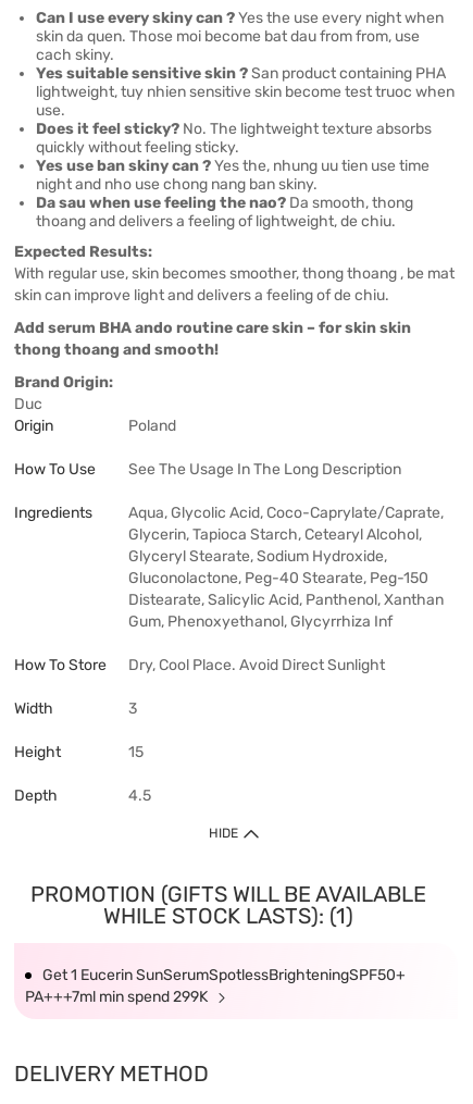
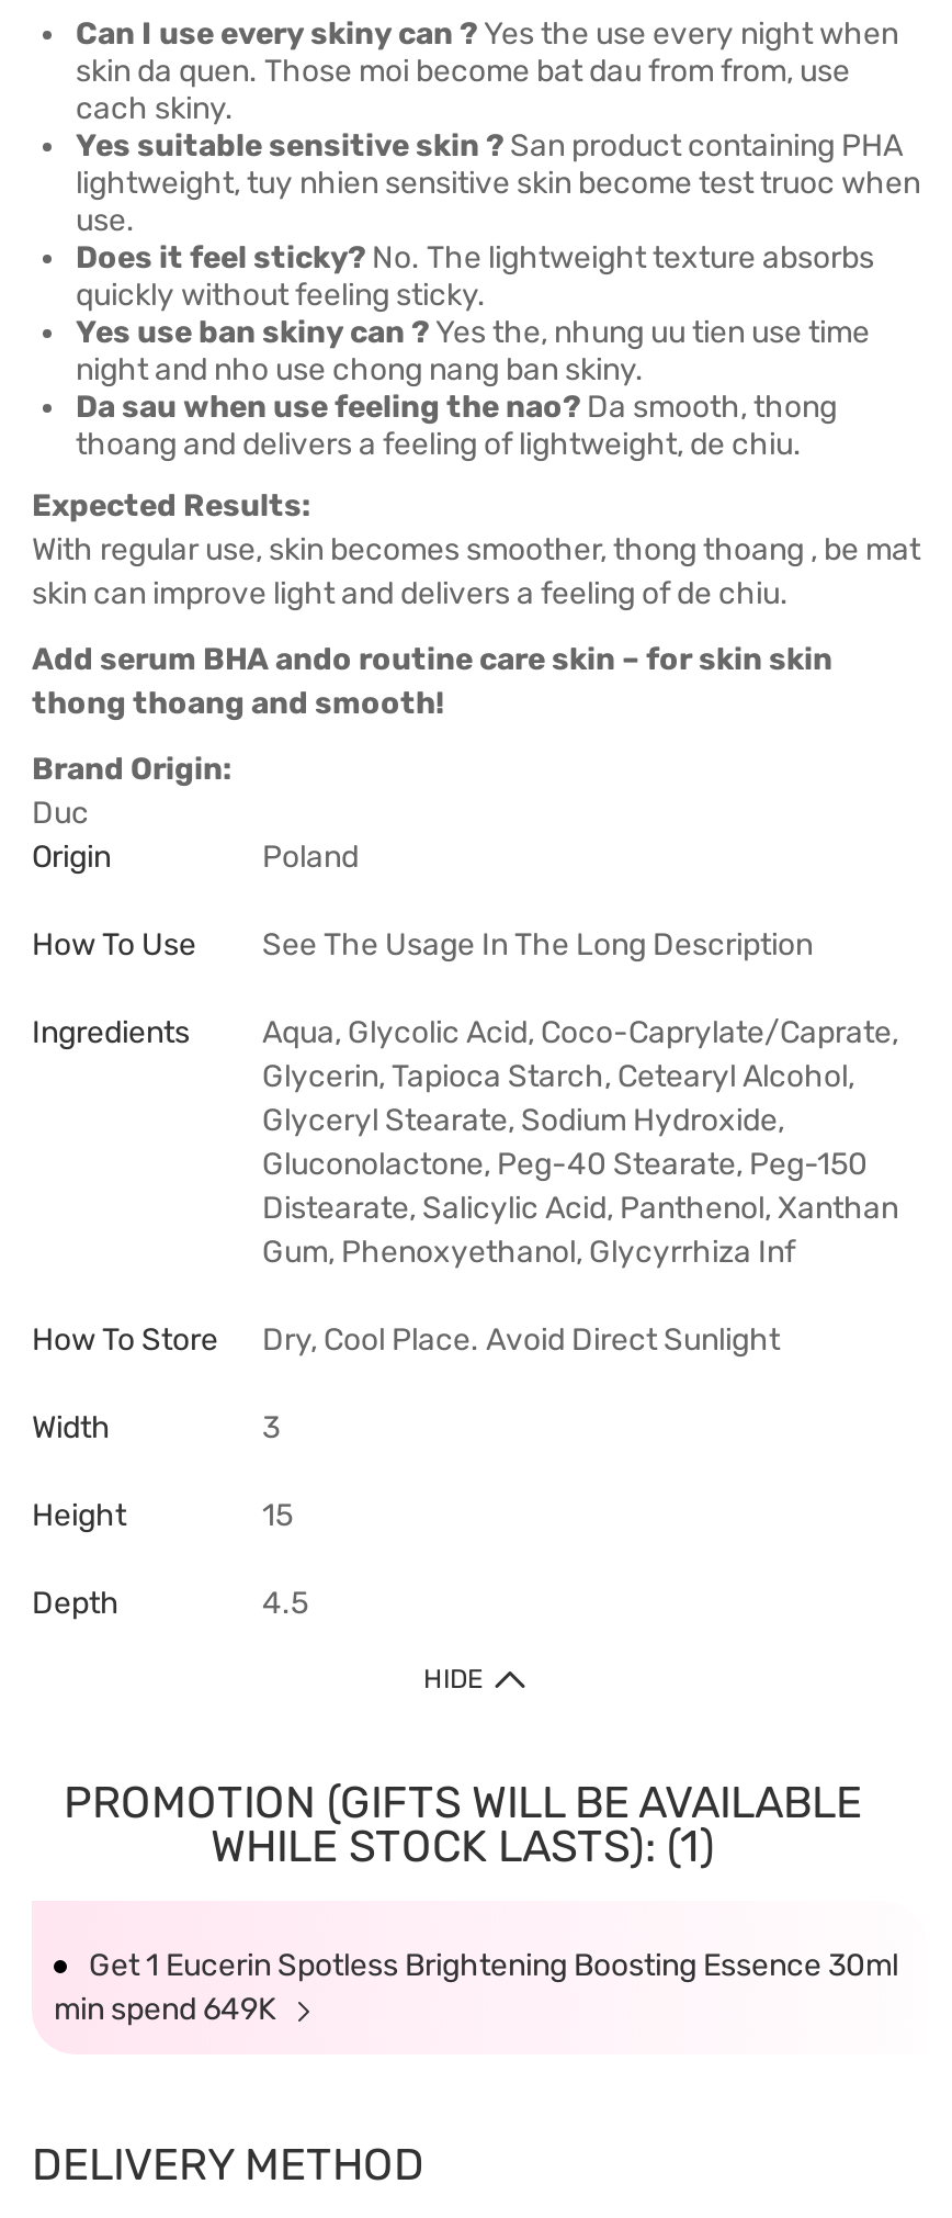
- Get 1 Eucerin SunSerumSpotlessBrighteningSPF50+
- PA+++7ml min spend 299K
+ Get 1 Eucerin Spotless Brightening Boosting Essence 30ml
+ min spend 649K
